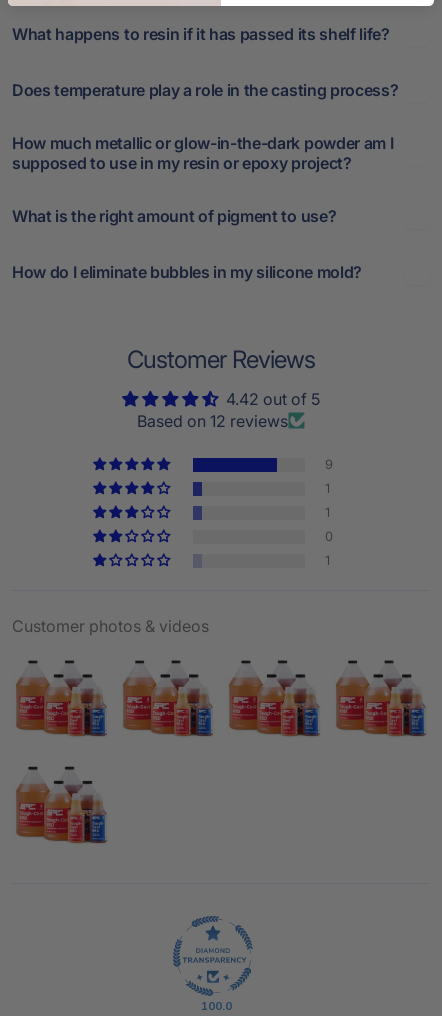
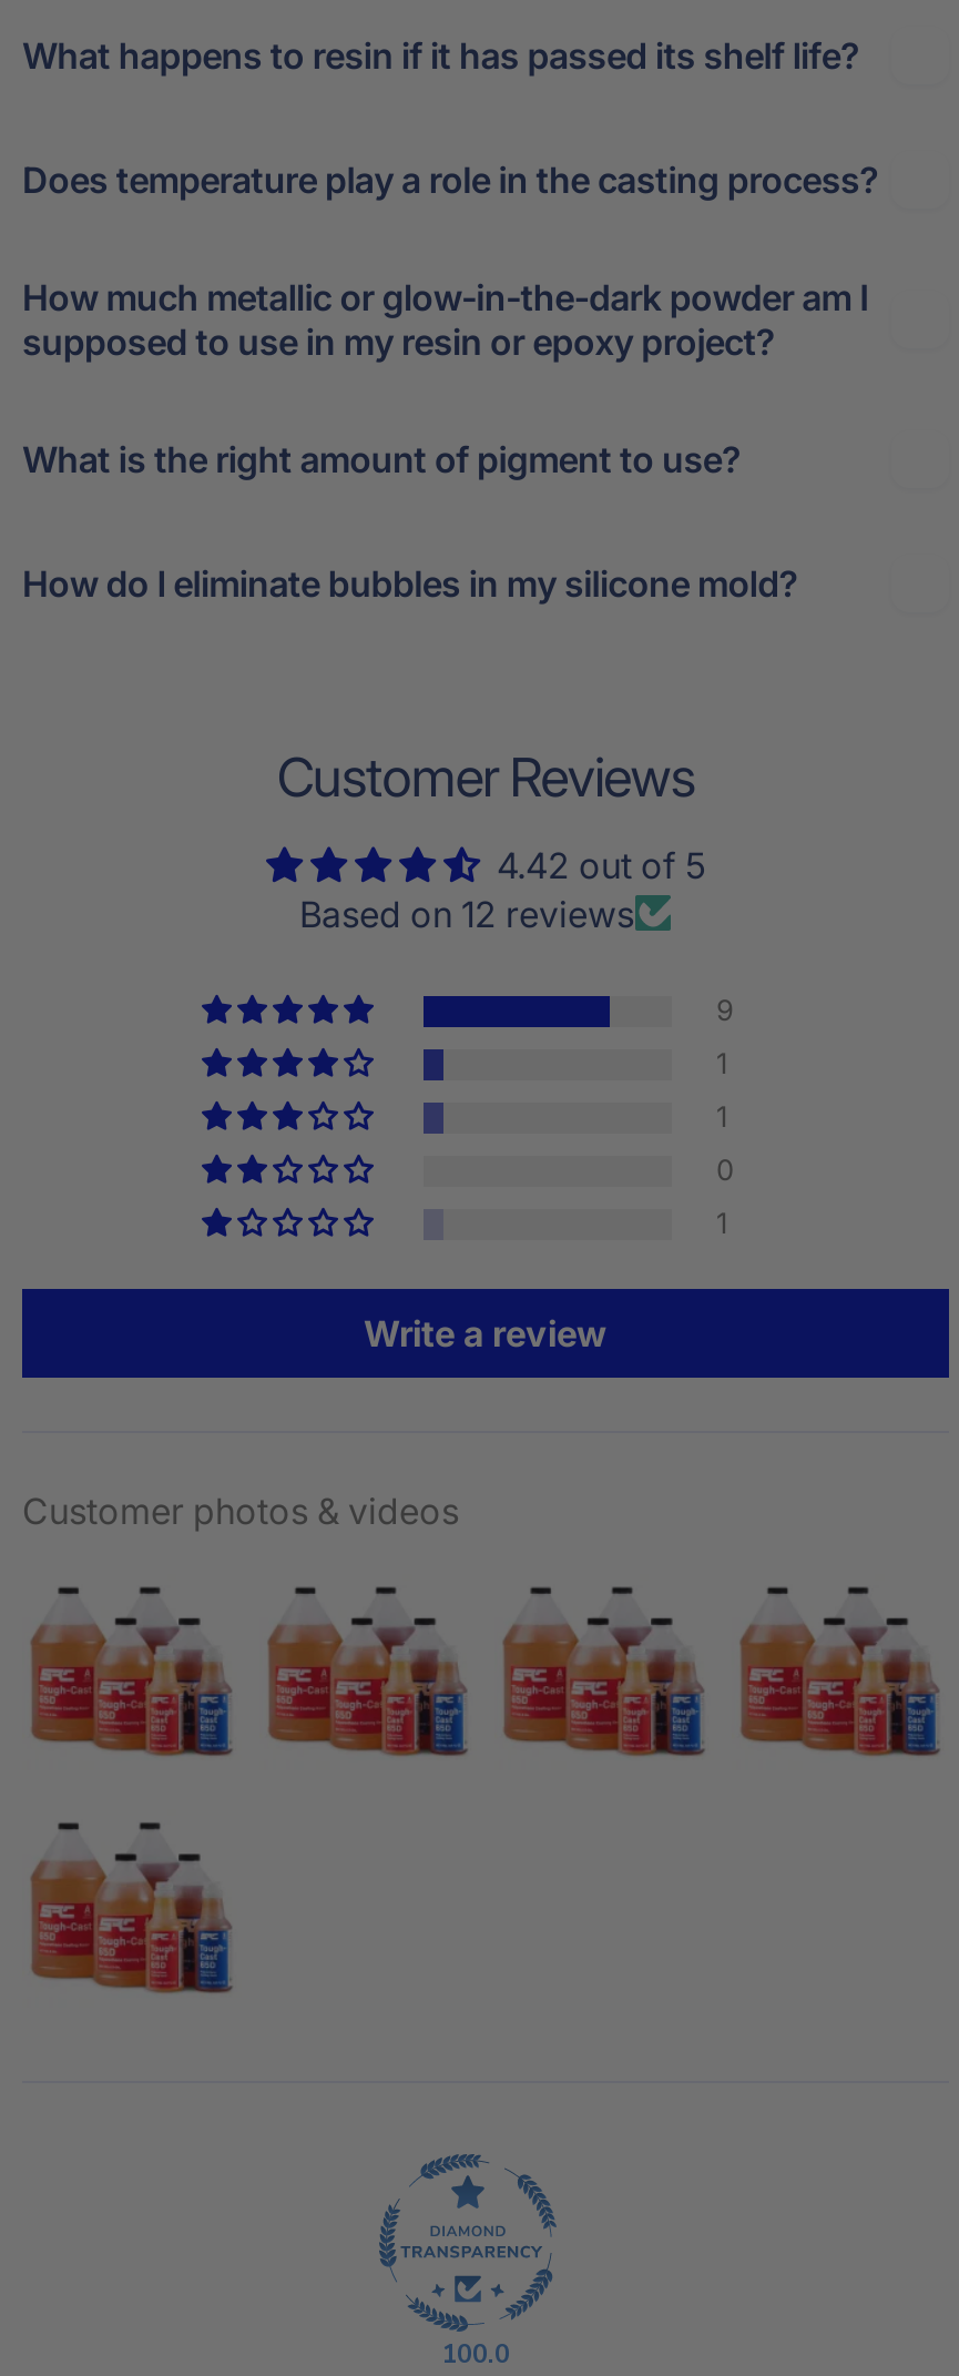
+ Write a review
